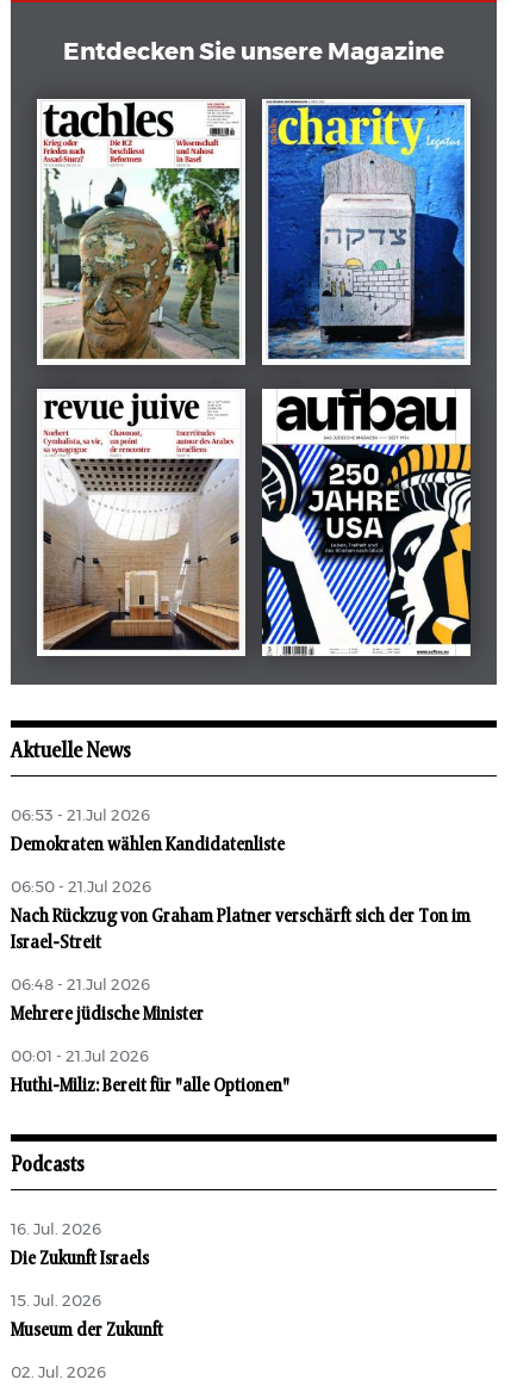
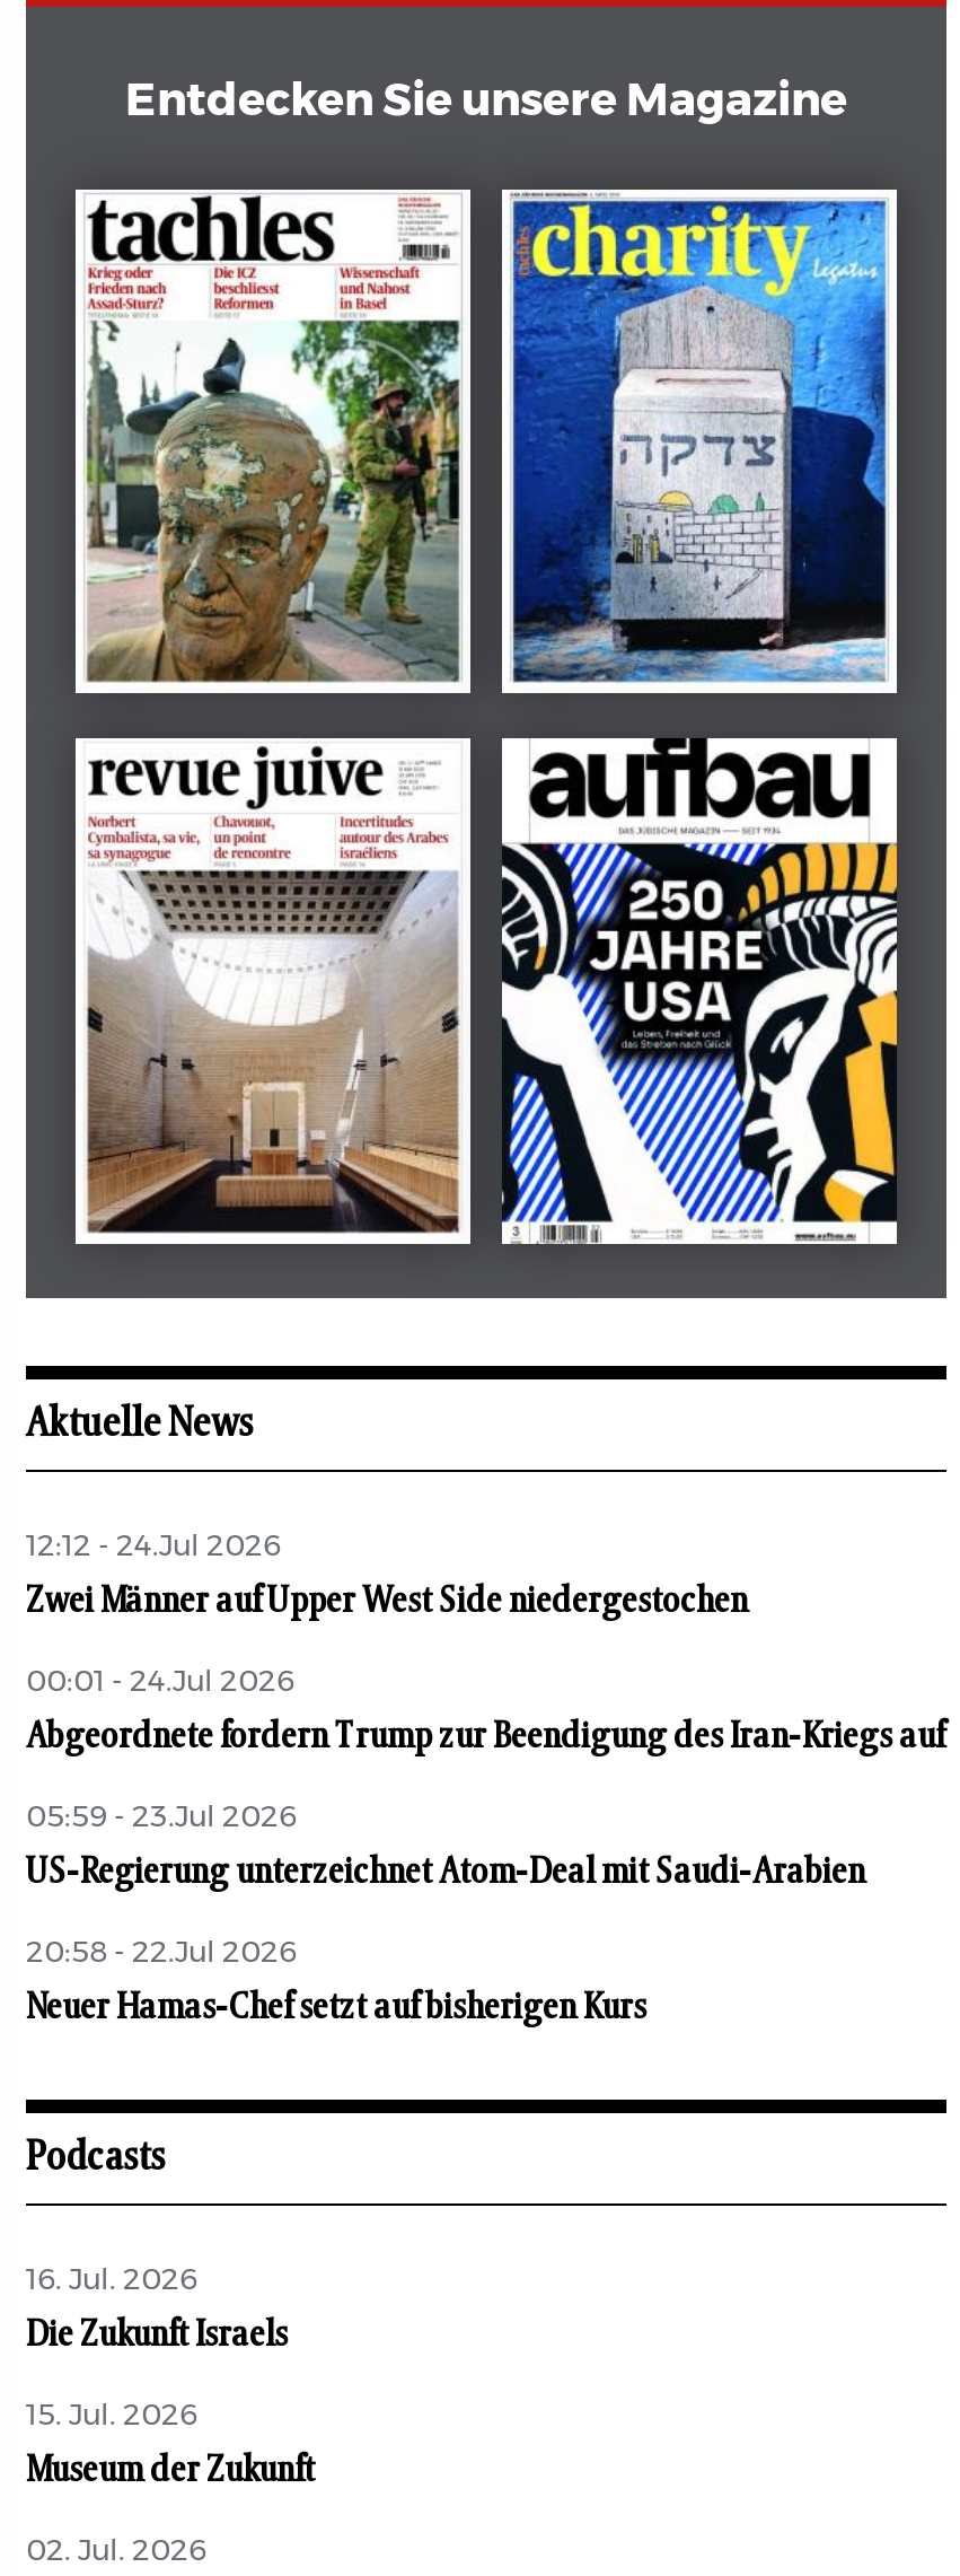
- 06:53 - 21.Jul 2026
+ 12:12 - 24.Jul 2026

- Demokraten wählen Kandidatenliste
+ Zwei Männer auf Upper West Side niedergestochen

- 06:50 - 21.Jul 2026
+ 00:01 - 24.Jul 2026

- Nach Rückzug von Graham Platner verschärft sich der Ton im
- Israel-Streit
+ Abgeordnete fordern Trump zur Beendigung des Iran-Kriegs auf

- 06:48 - 21.Jul 2026
+ 05:59 - 23.Jul 2026

- Mehrere jüdische Minister
+ US-Regierung unterzeichnet Atom-Deal mit Saudi-Arabien

- 00:01 - 21.Jul 2026
+ 20:58 - 22.Jul 2026

- Huthi-Miliz: Bereit für "alle Optionen"
+ Neuer Hamas-Chef setzt auf bisherigen Kurs
